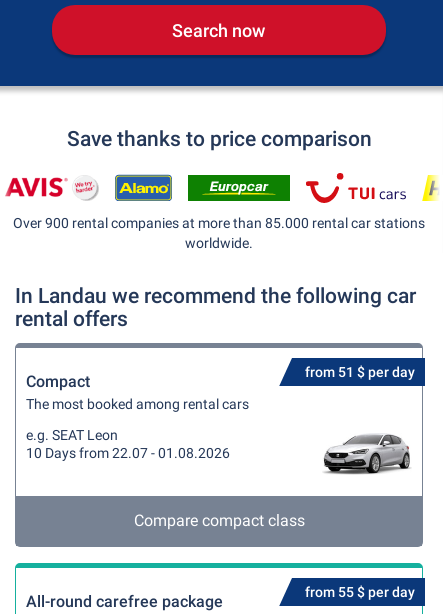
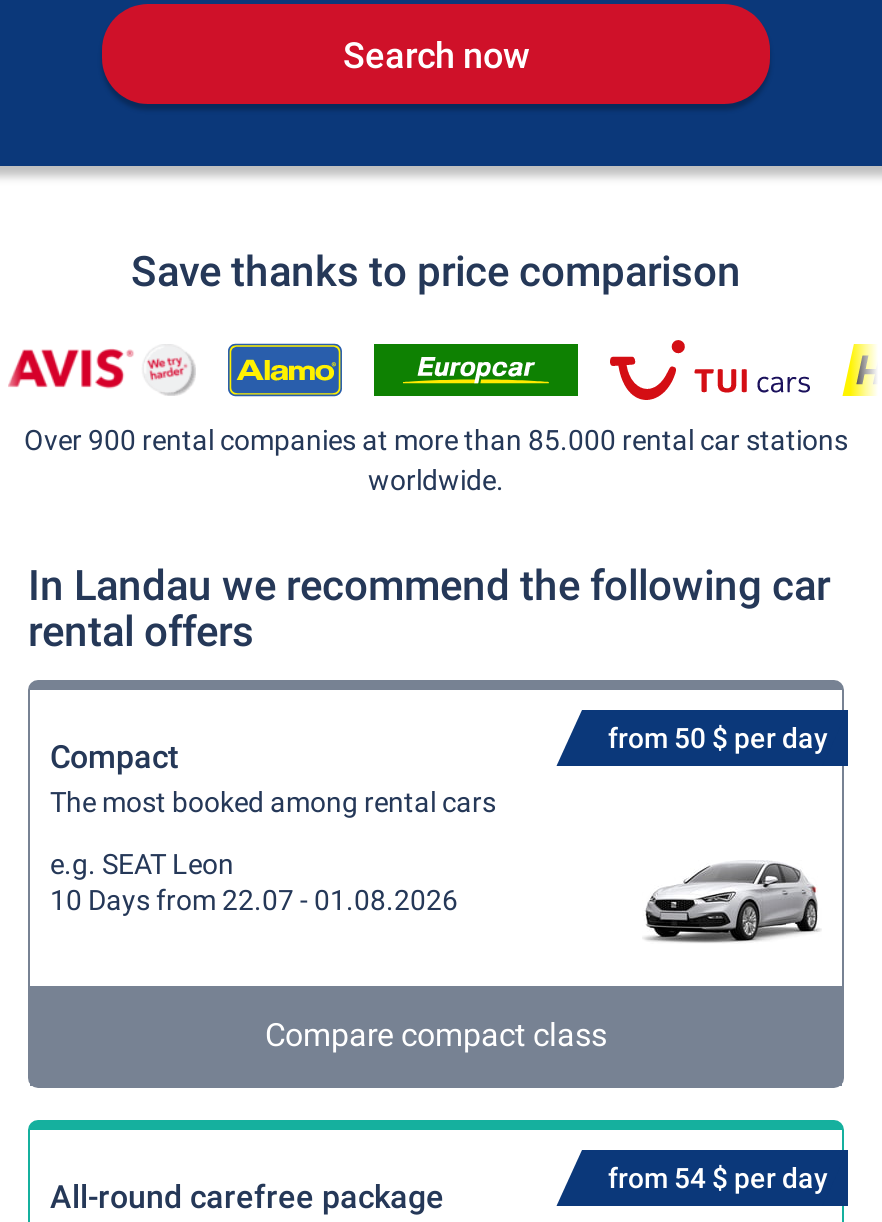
- from 51 $ per day
+ from 50 $ per day

- from 55 $ per day
+ from 54 $ per day
